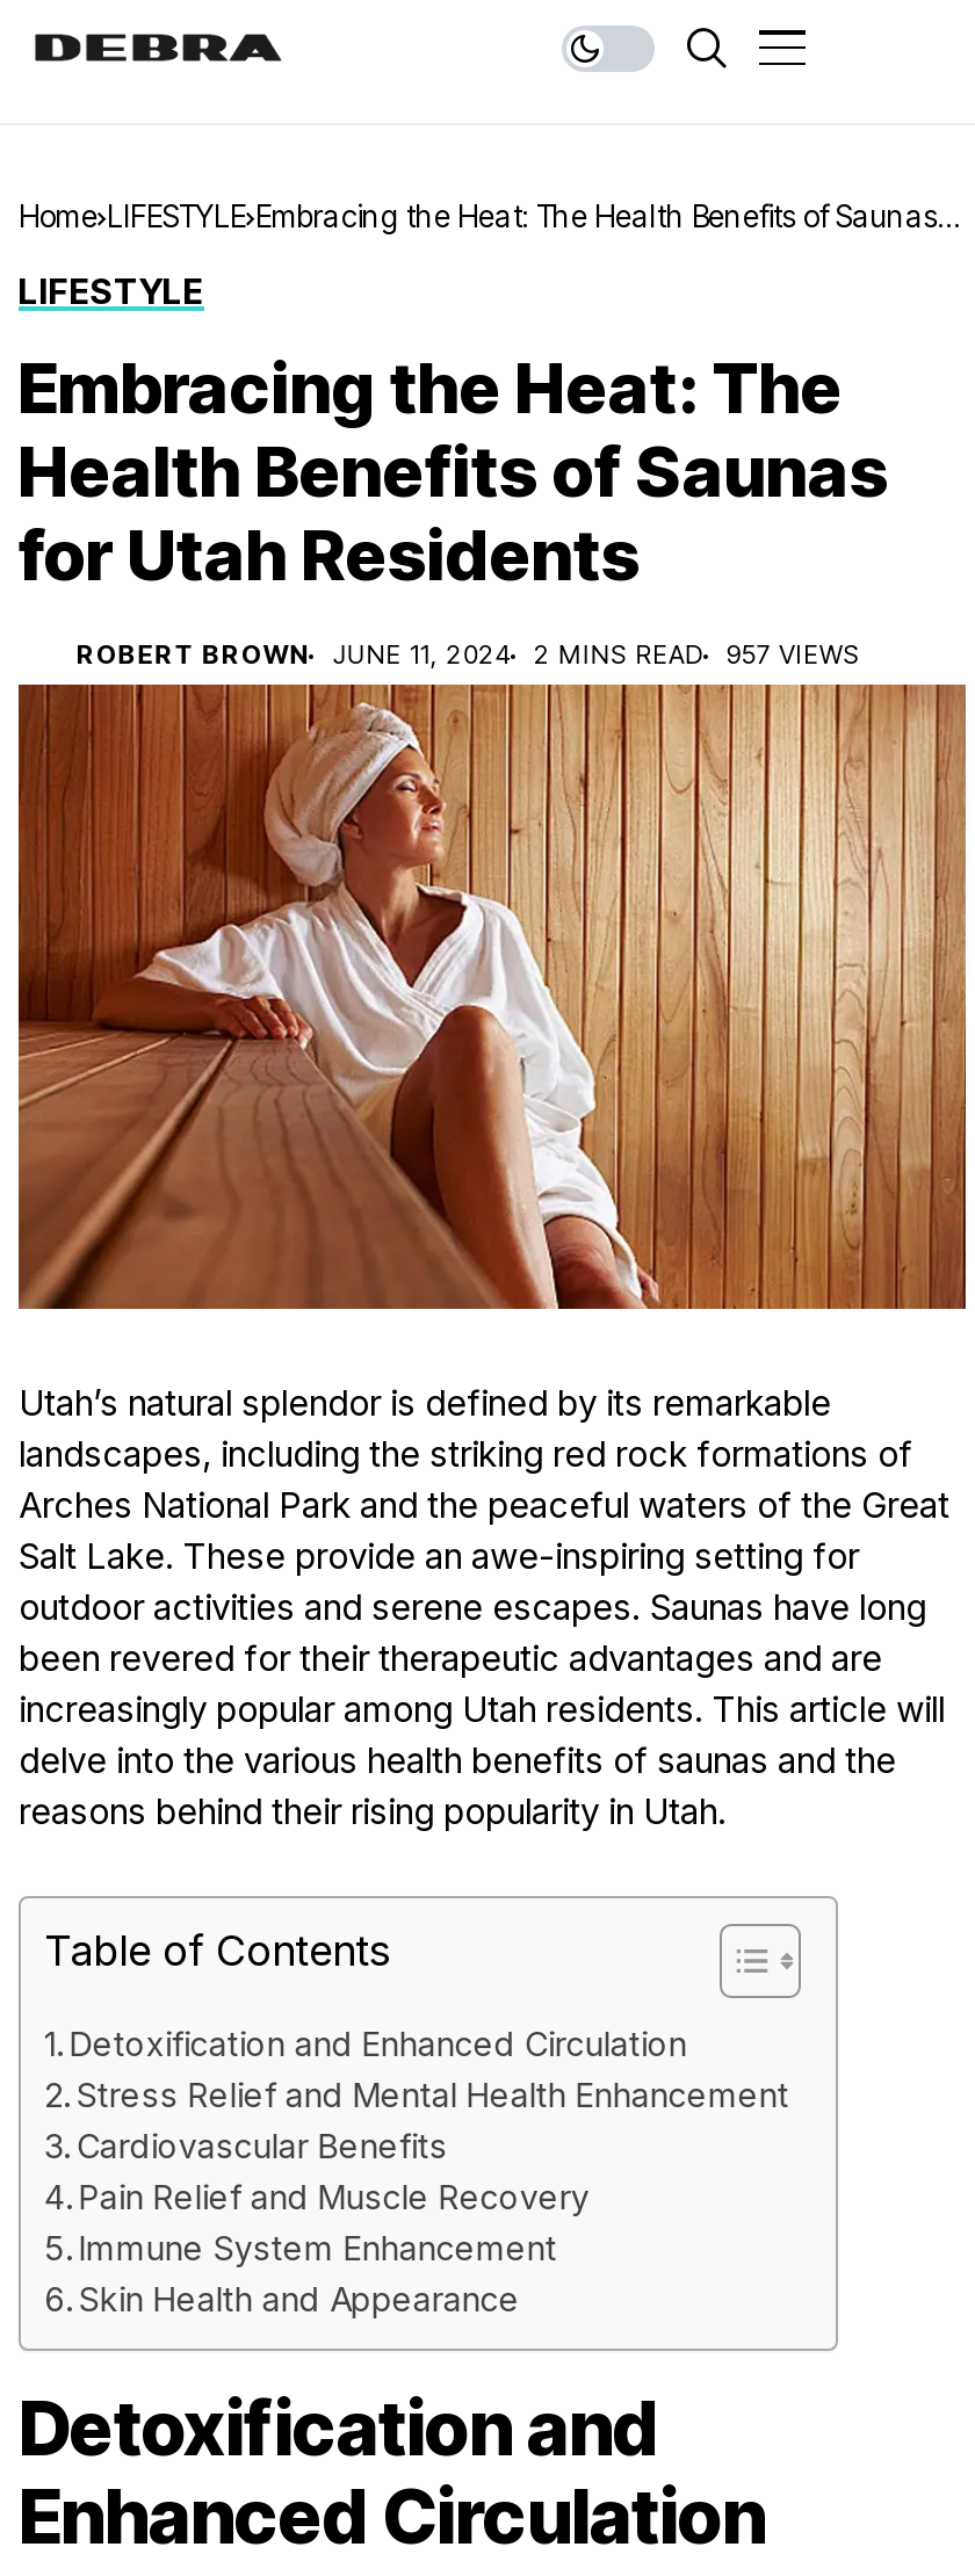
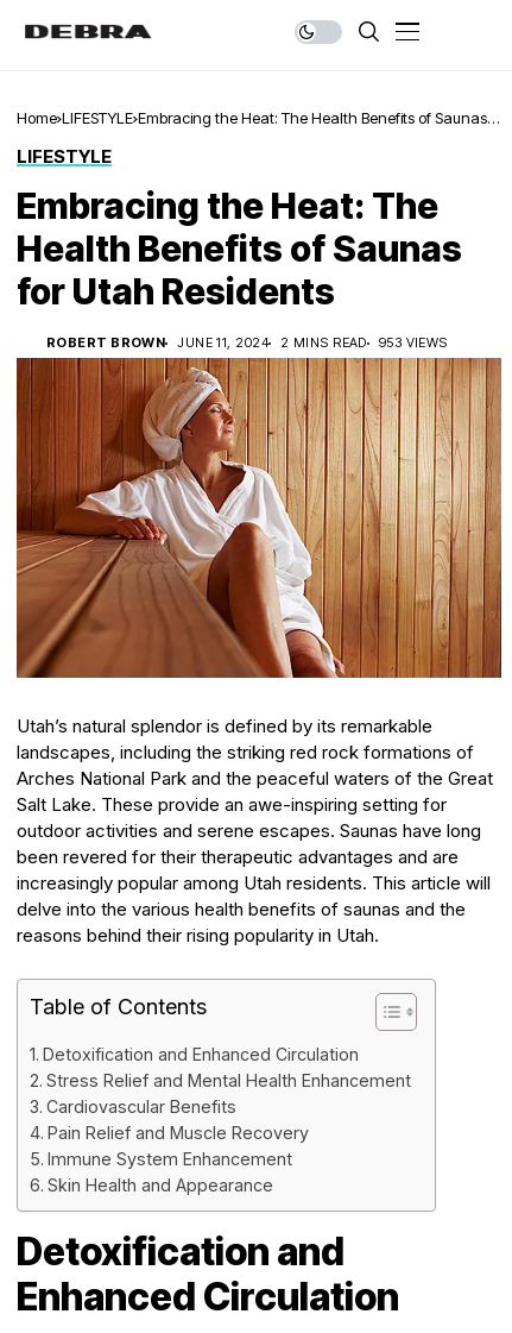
- ROBERT BROWN JUNE 11, 2024 2 MINS READ 957 VIEWS
+ ROBERT BROWN JUNE 11, 2024 2 MINS READ 953 VIEWS
